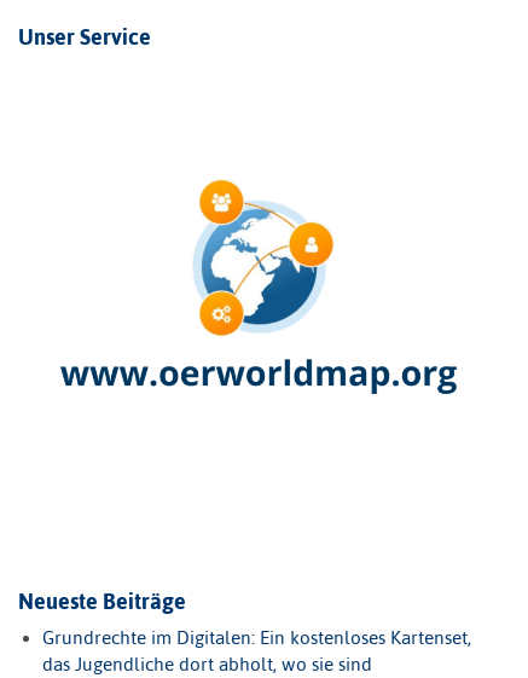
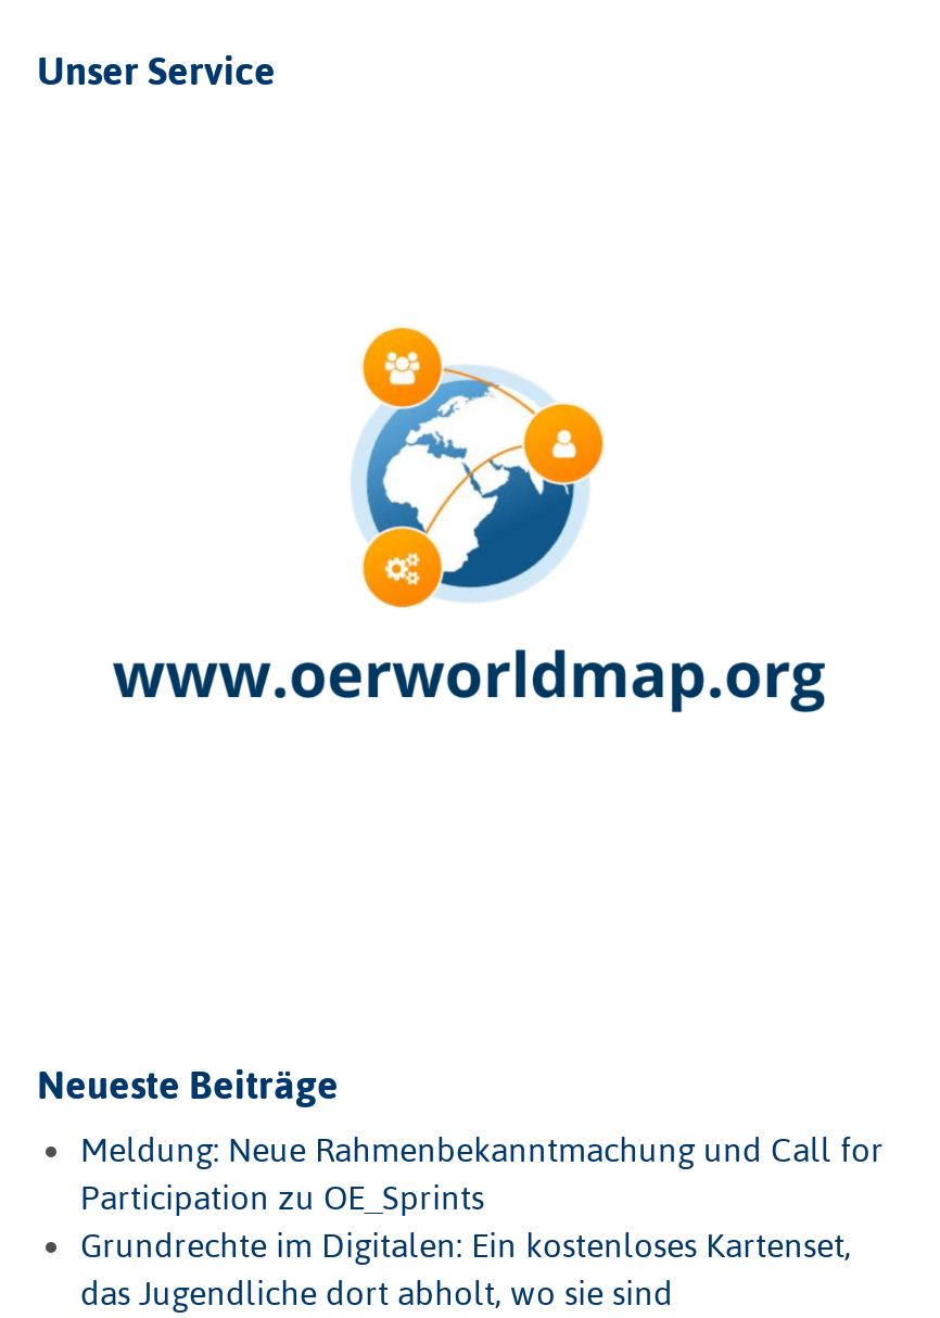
+ Meldung: Neue Rahmenbekanntmachung und Call for
+ Participation zu OE_Sprints
